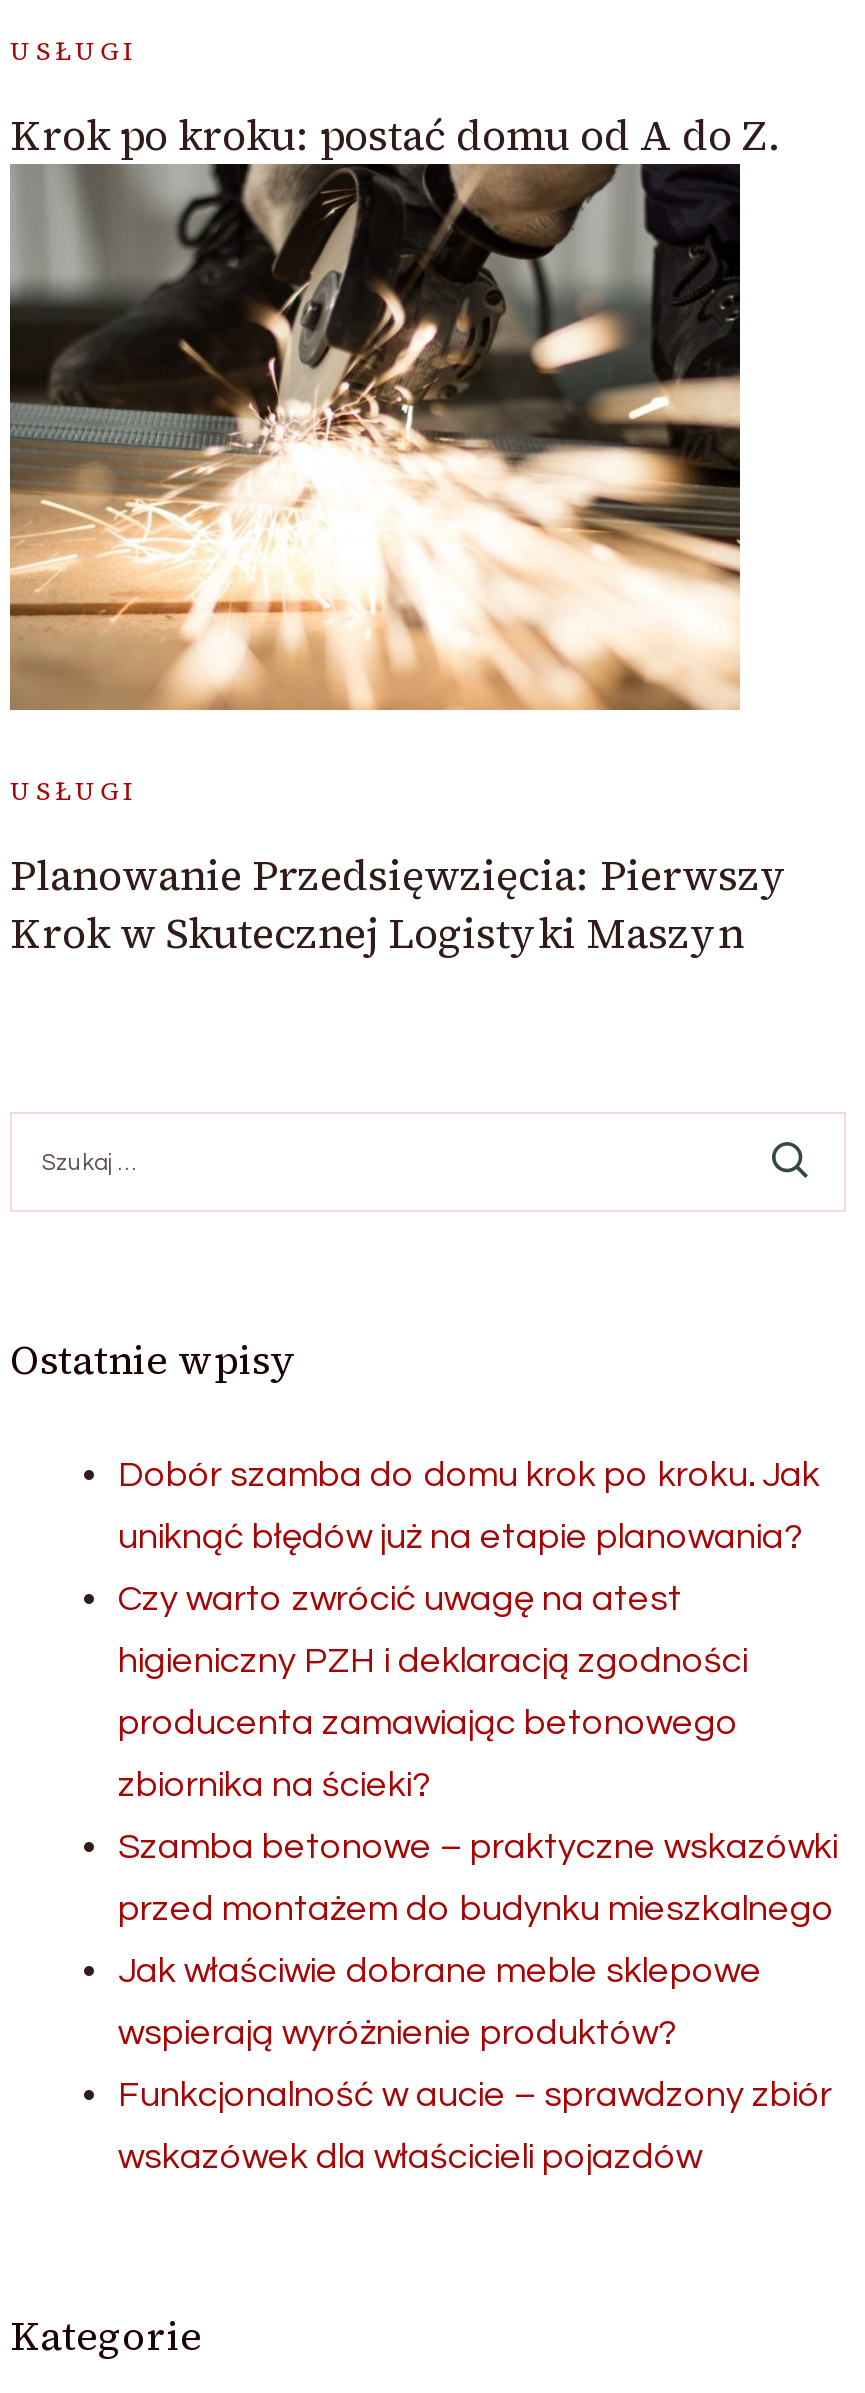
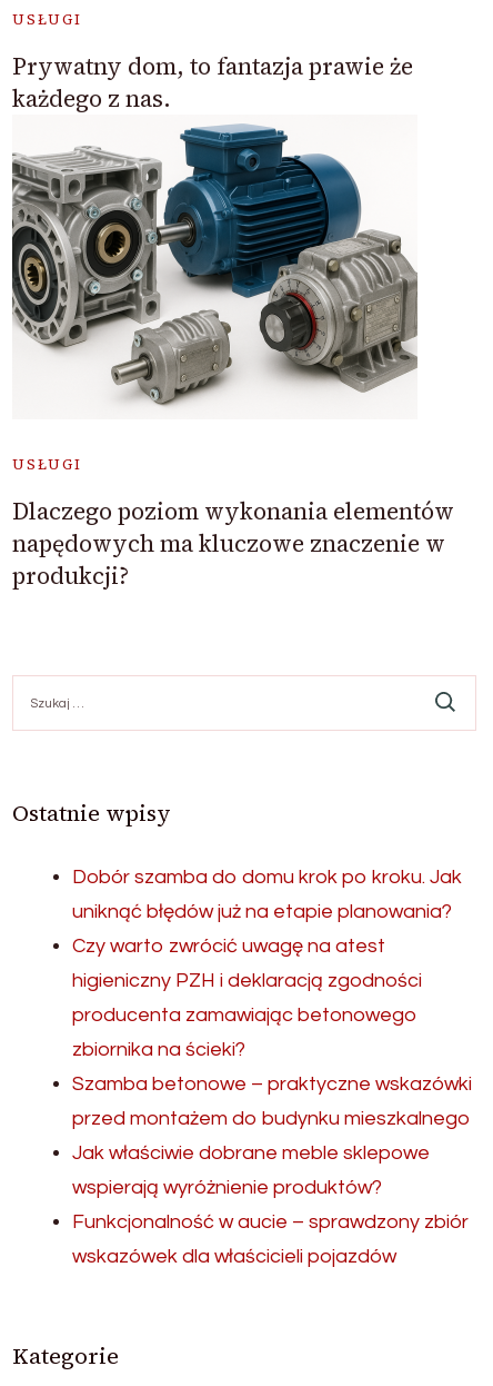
- Krok po kroku: postać domu od A do Z.
+ Prywatny dom, to fantazja prawie że
+ każdego z nas.

- [image]
+ [image]

- Planowanie Przedsięwzięcia: Pierwszy
- Krok w Skutecznej Logistyki Maszyn
+ Dlaczego poziom wykonania elementów
+ napędowych ma kluczowe znaczenie w
+ produkcji?
